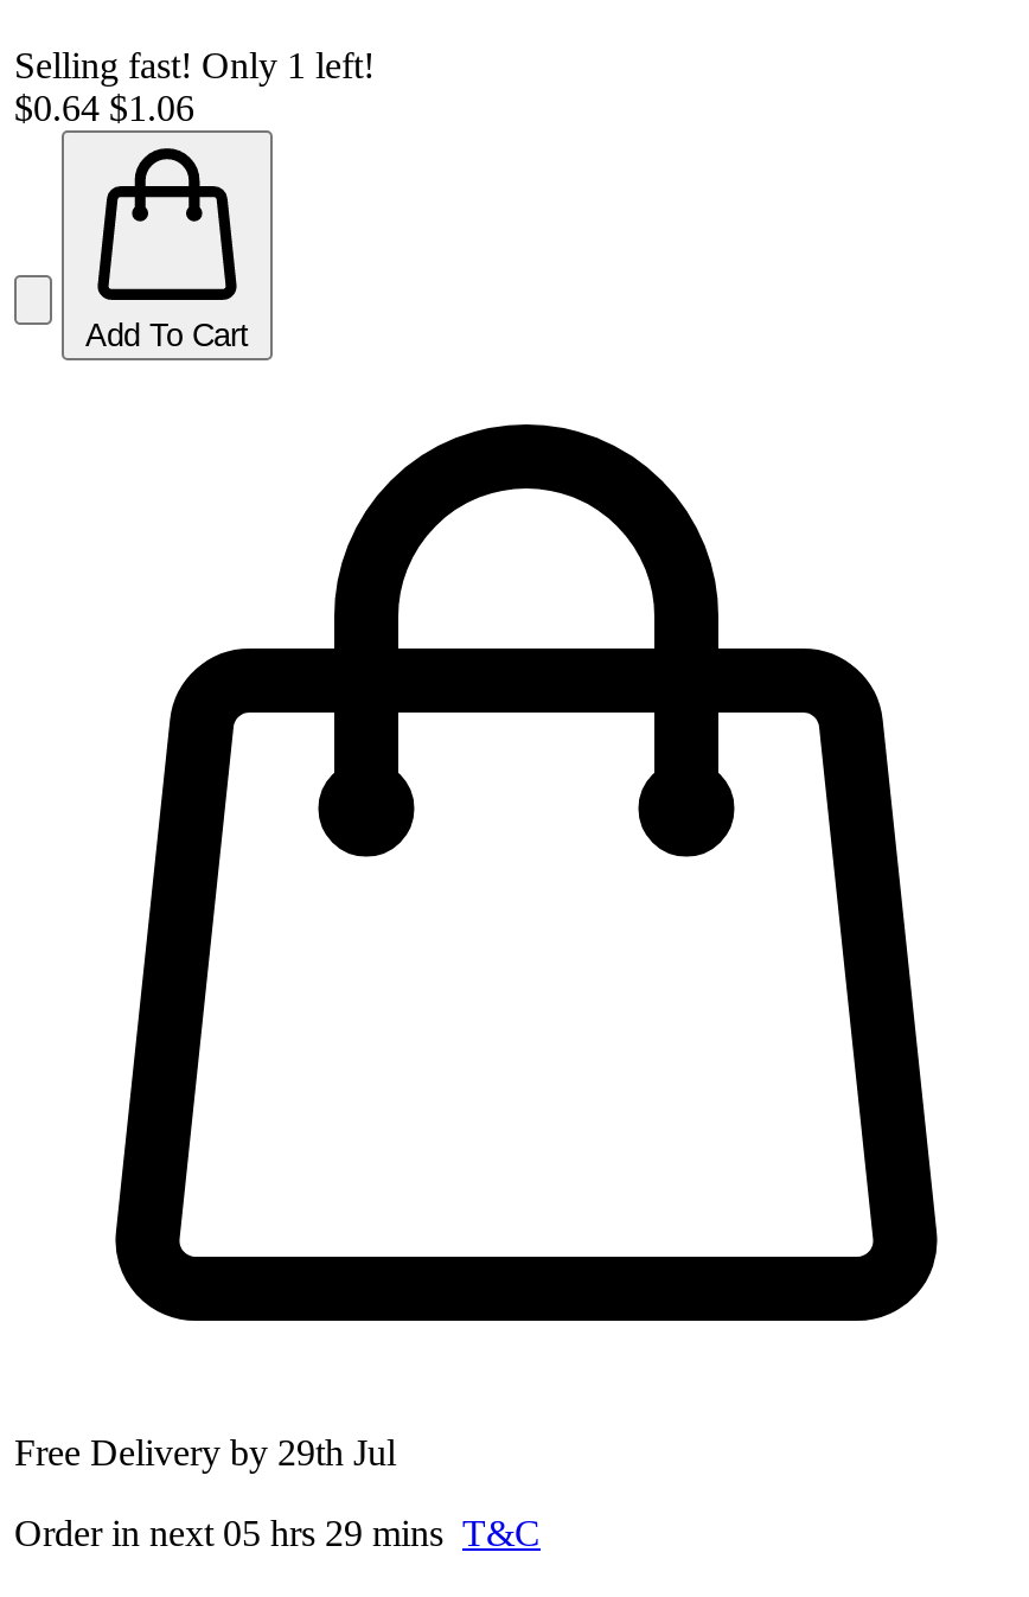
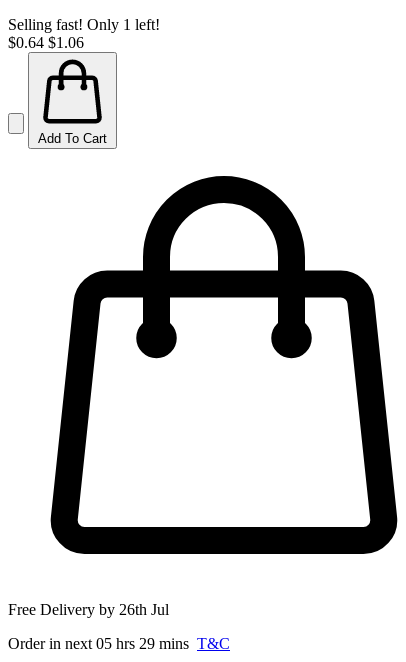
- Free Delivery by 29th Jul
+ Free Delivery by 26th Jul
